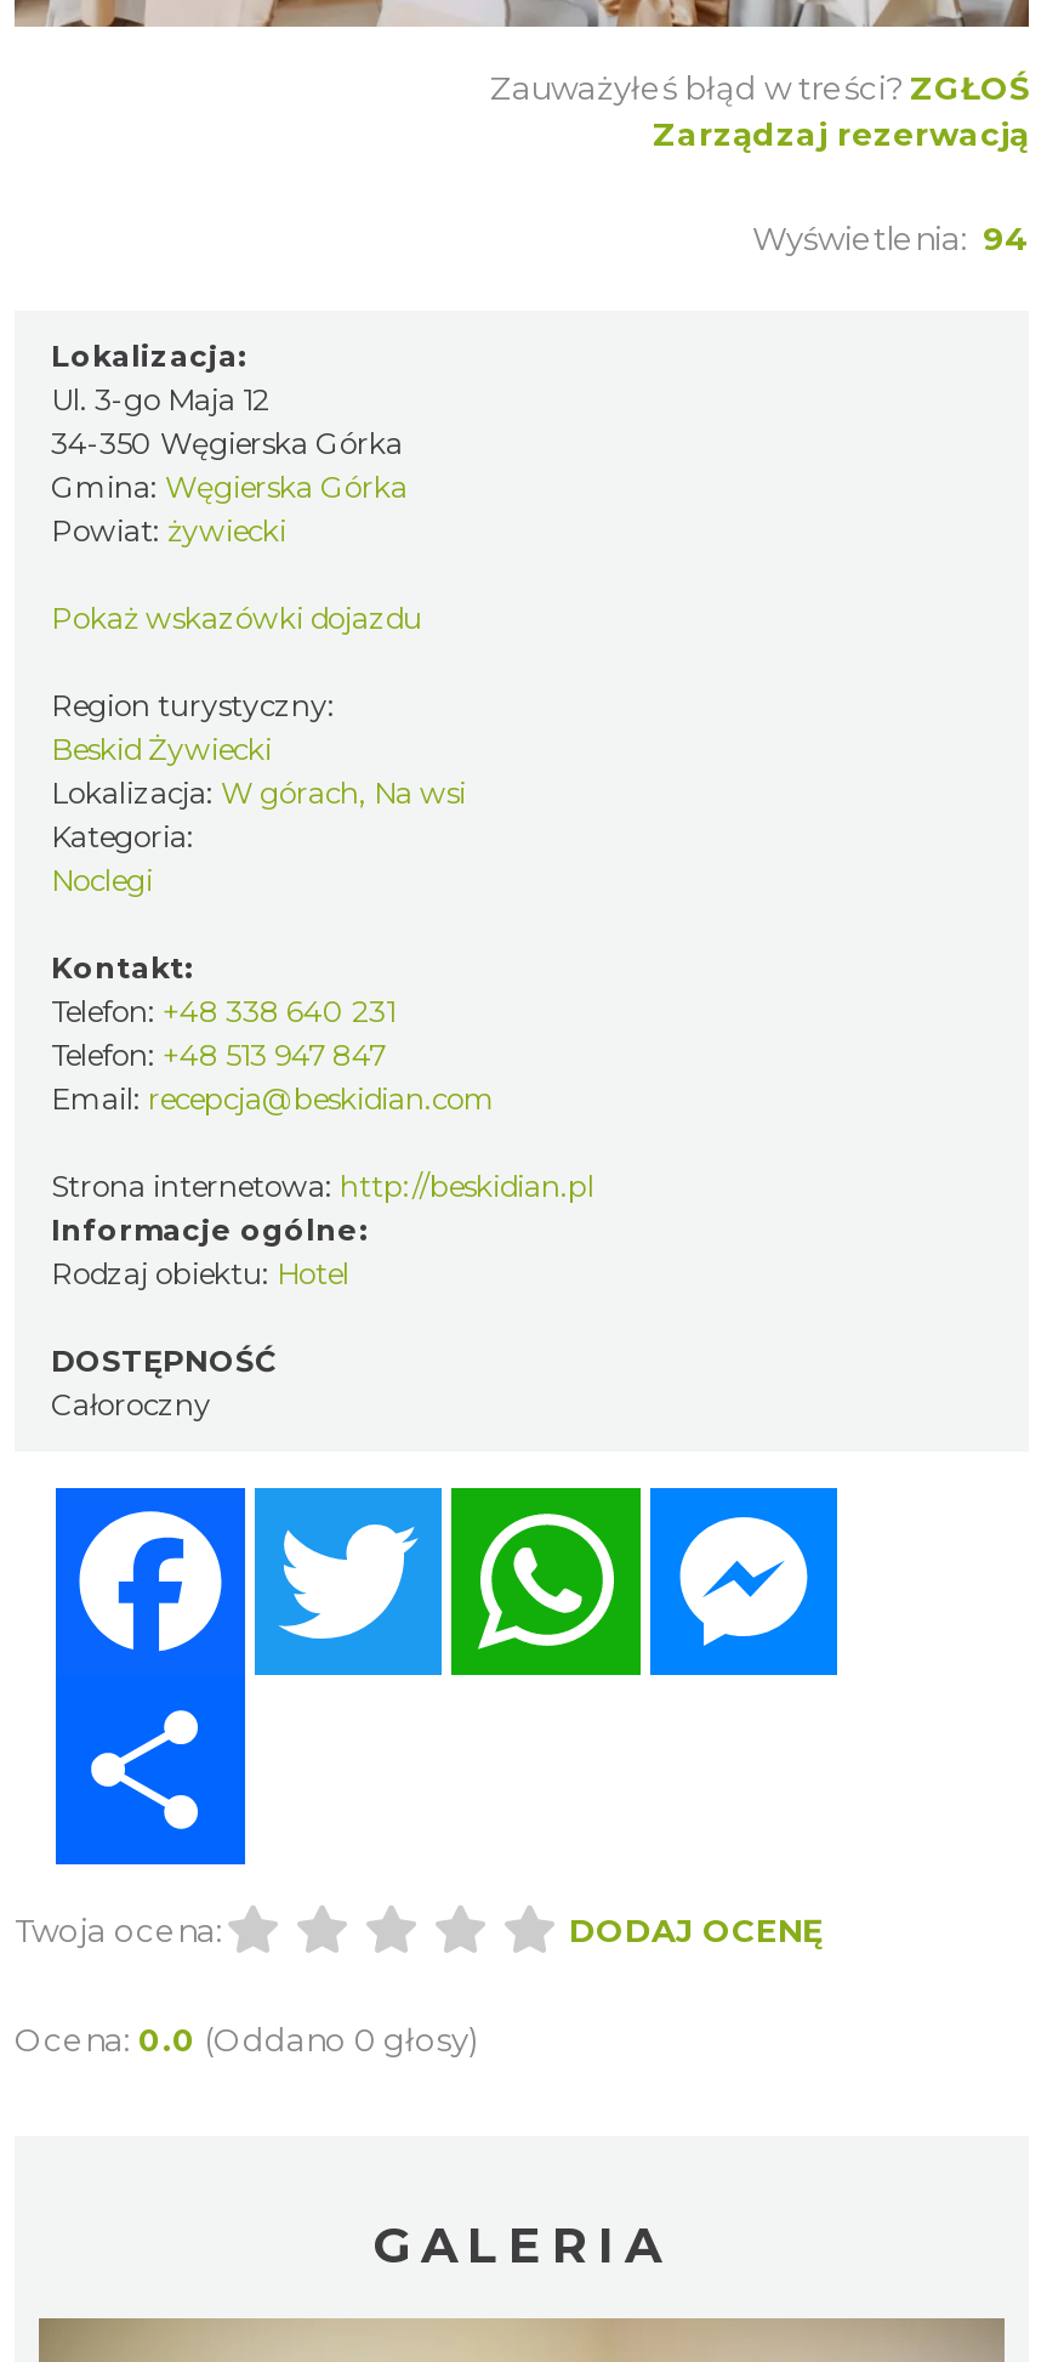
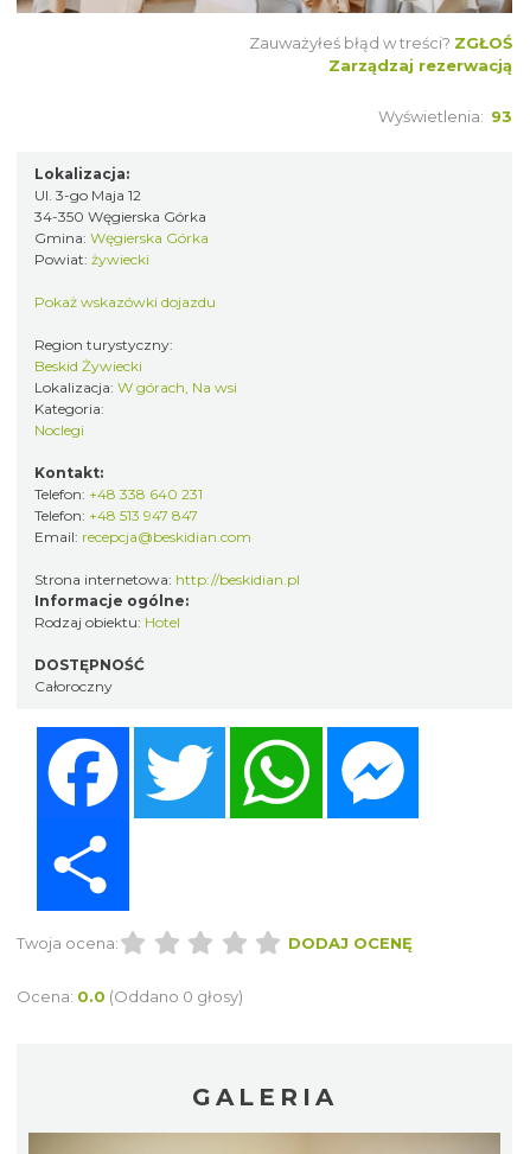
- Wyświetlenia: 94
+ Wyświetlenia: 93
